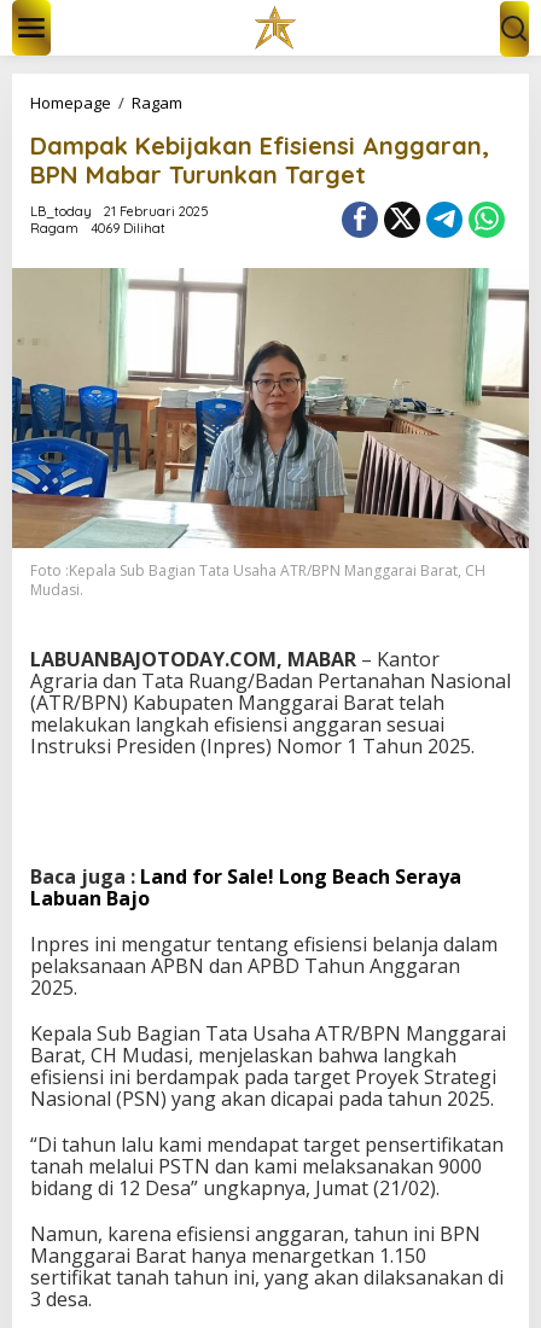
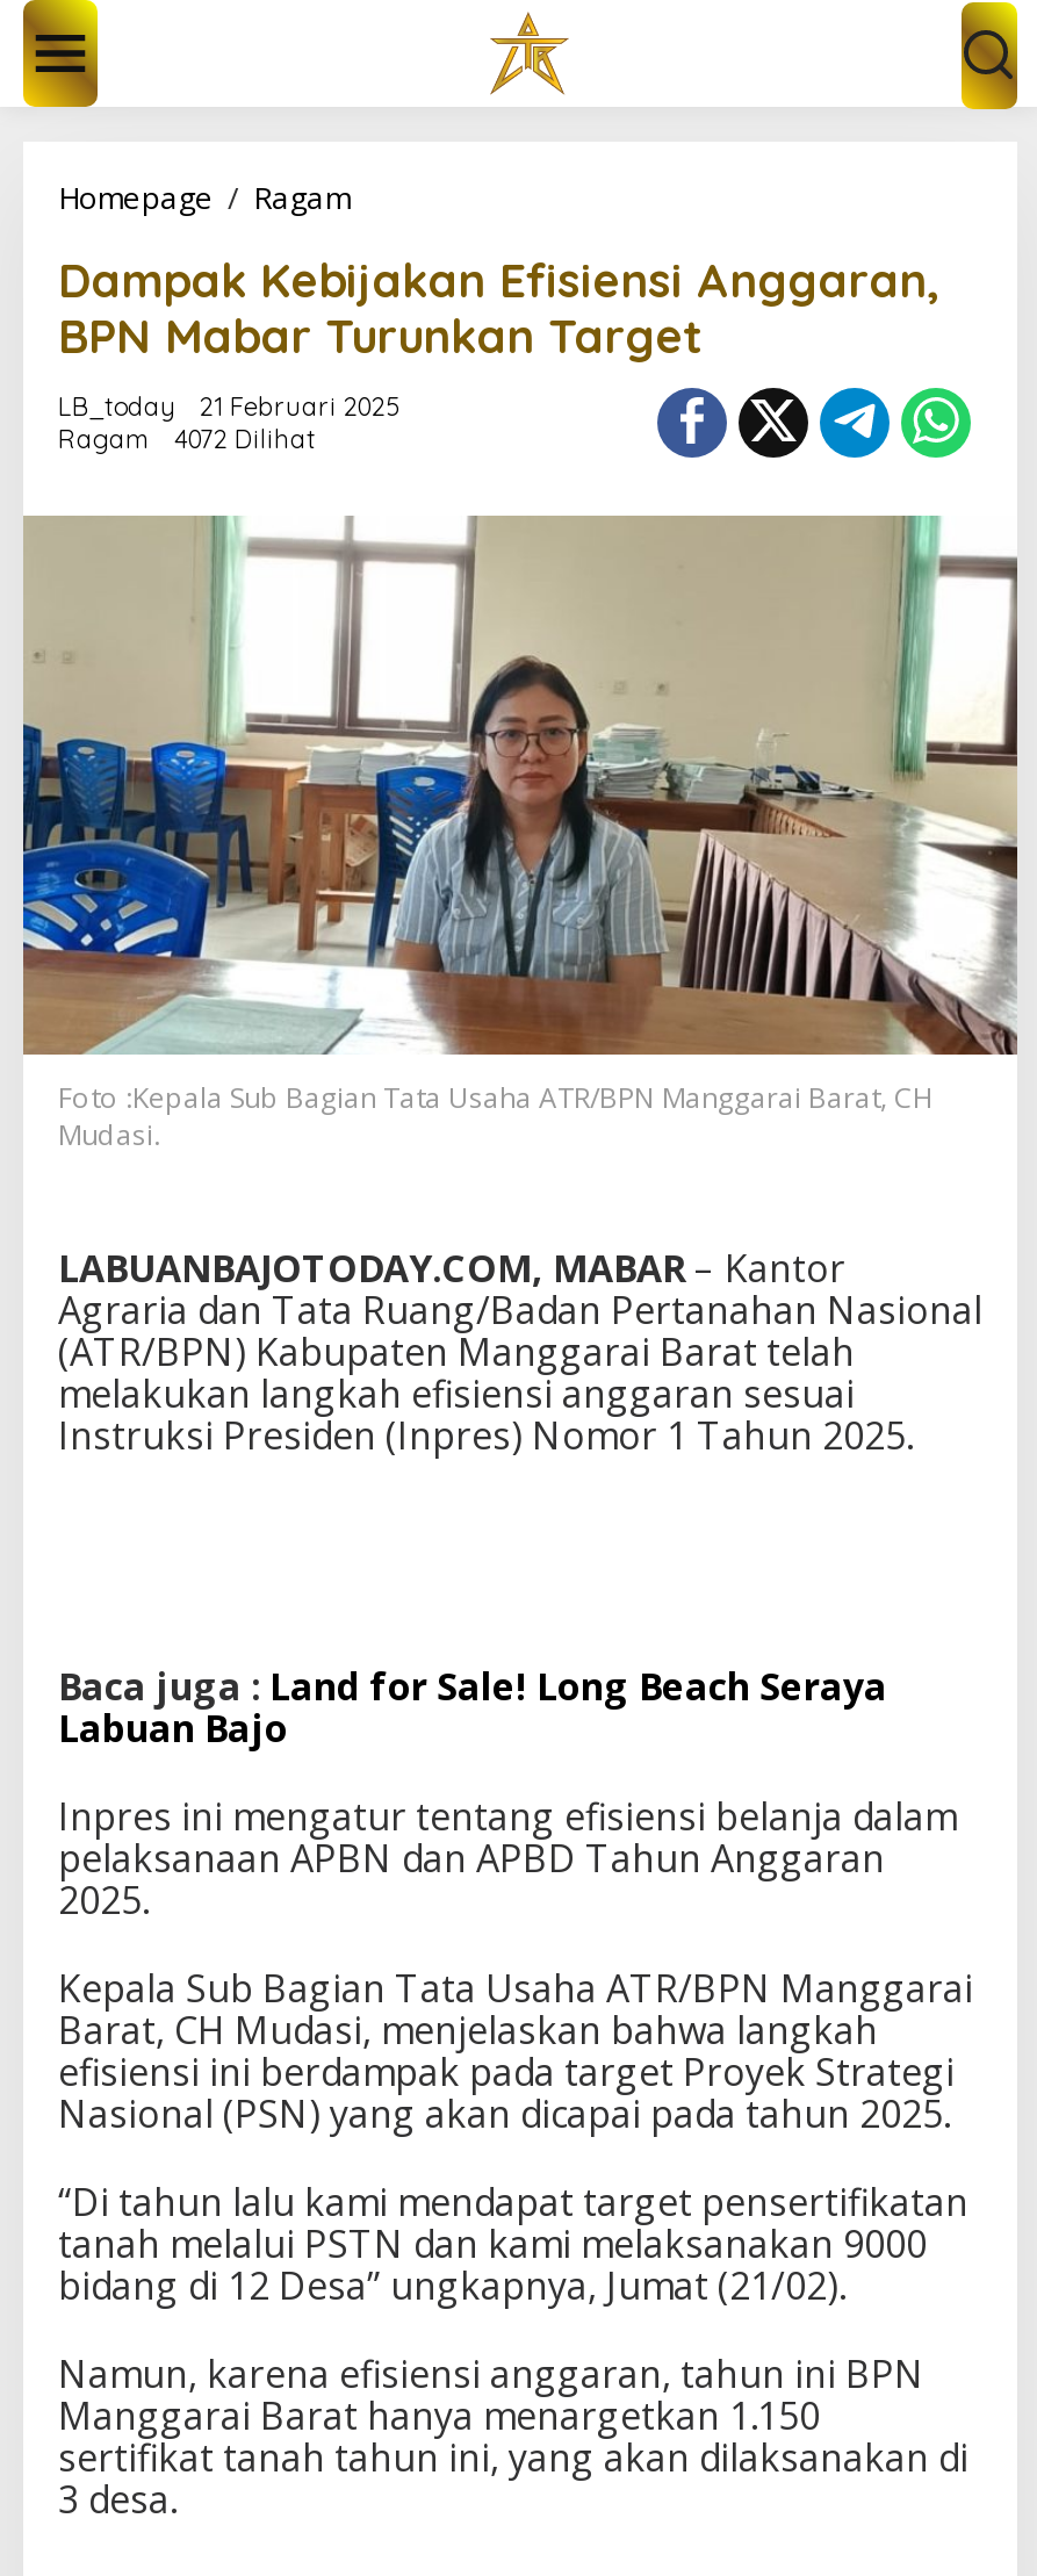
- 4069 Dilihat
+ 4072 Dilihat
